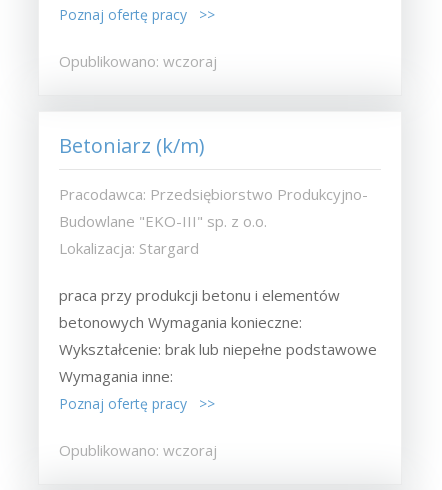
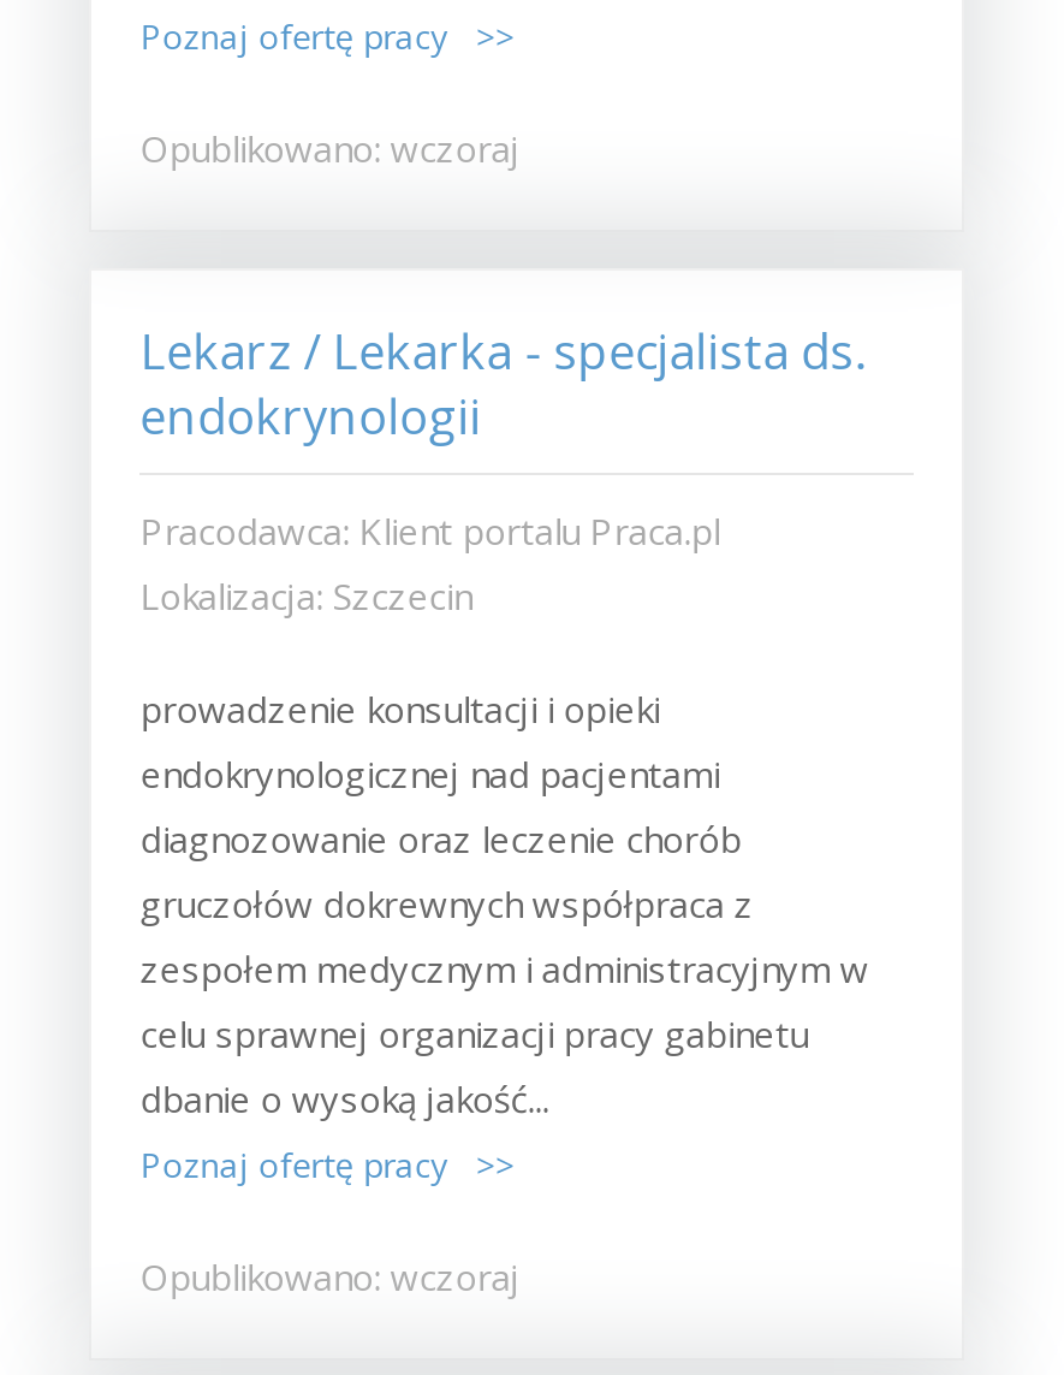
- Betoniarz (k/m)
+ Lekarz / Lekarka - specjalista ds.
+ endokrynologii

- Pracodawca: Przedsiębiorstwo Produkcyjno-
- Budowlane "EKO-III" sp. z o.o.
- Lokalizacja: Stargard
+ Pracodawca: Klient portalu Praca.pl
+ Lokalizacja: Szczecin

- praca przy produkcji betonu i elementów
- betonowych Wymagania konieczne:
- Wykształcenie: brak lub niepełne podstawowe
- Wymagania inne:
+ prowadzenie konsultacji i opieki
+ endokrynologicznej nad pacjentami
+ diagnozowanie oraz leczenie chorób
+ gruczołów dokrewnych współpraca z
+ zespołem medycznym i administracyjnym w
+ celu sprawnej organizacji pracy gabinetu
+ dbanie o wysoką jakość...
